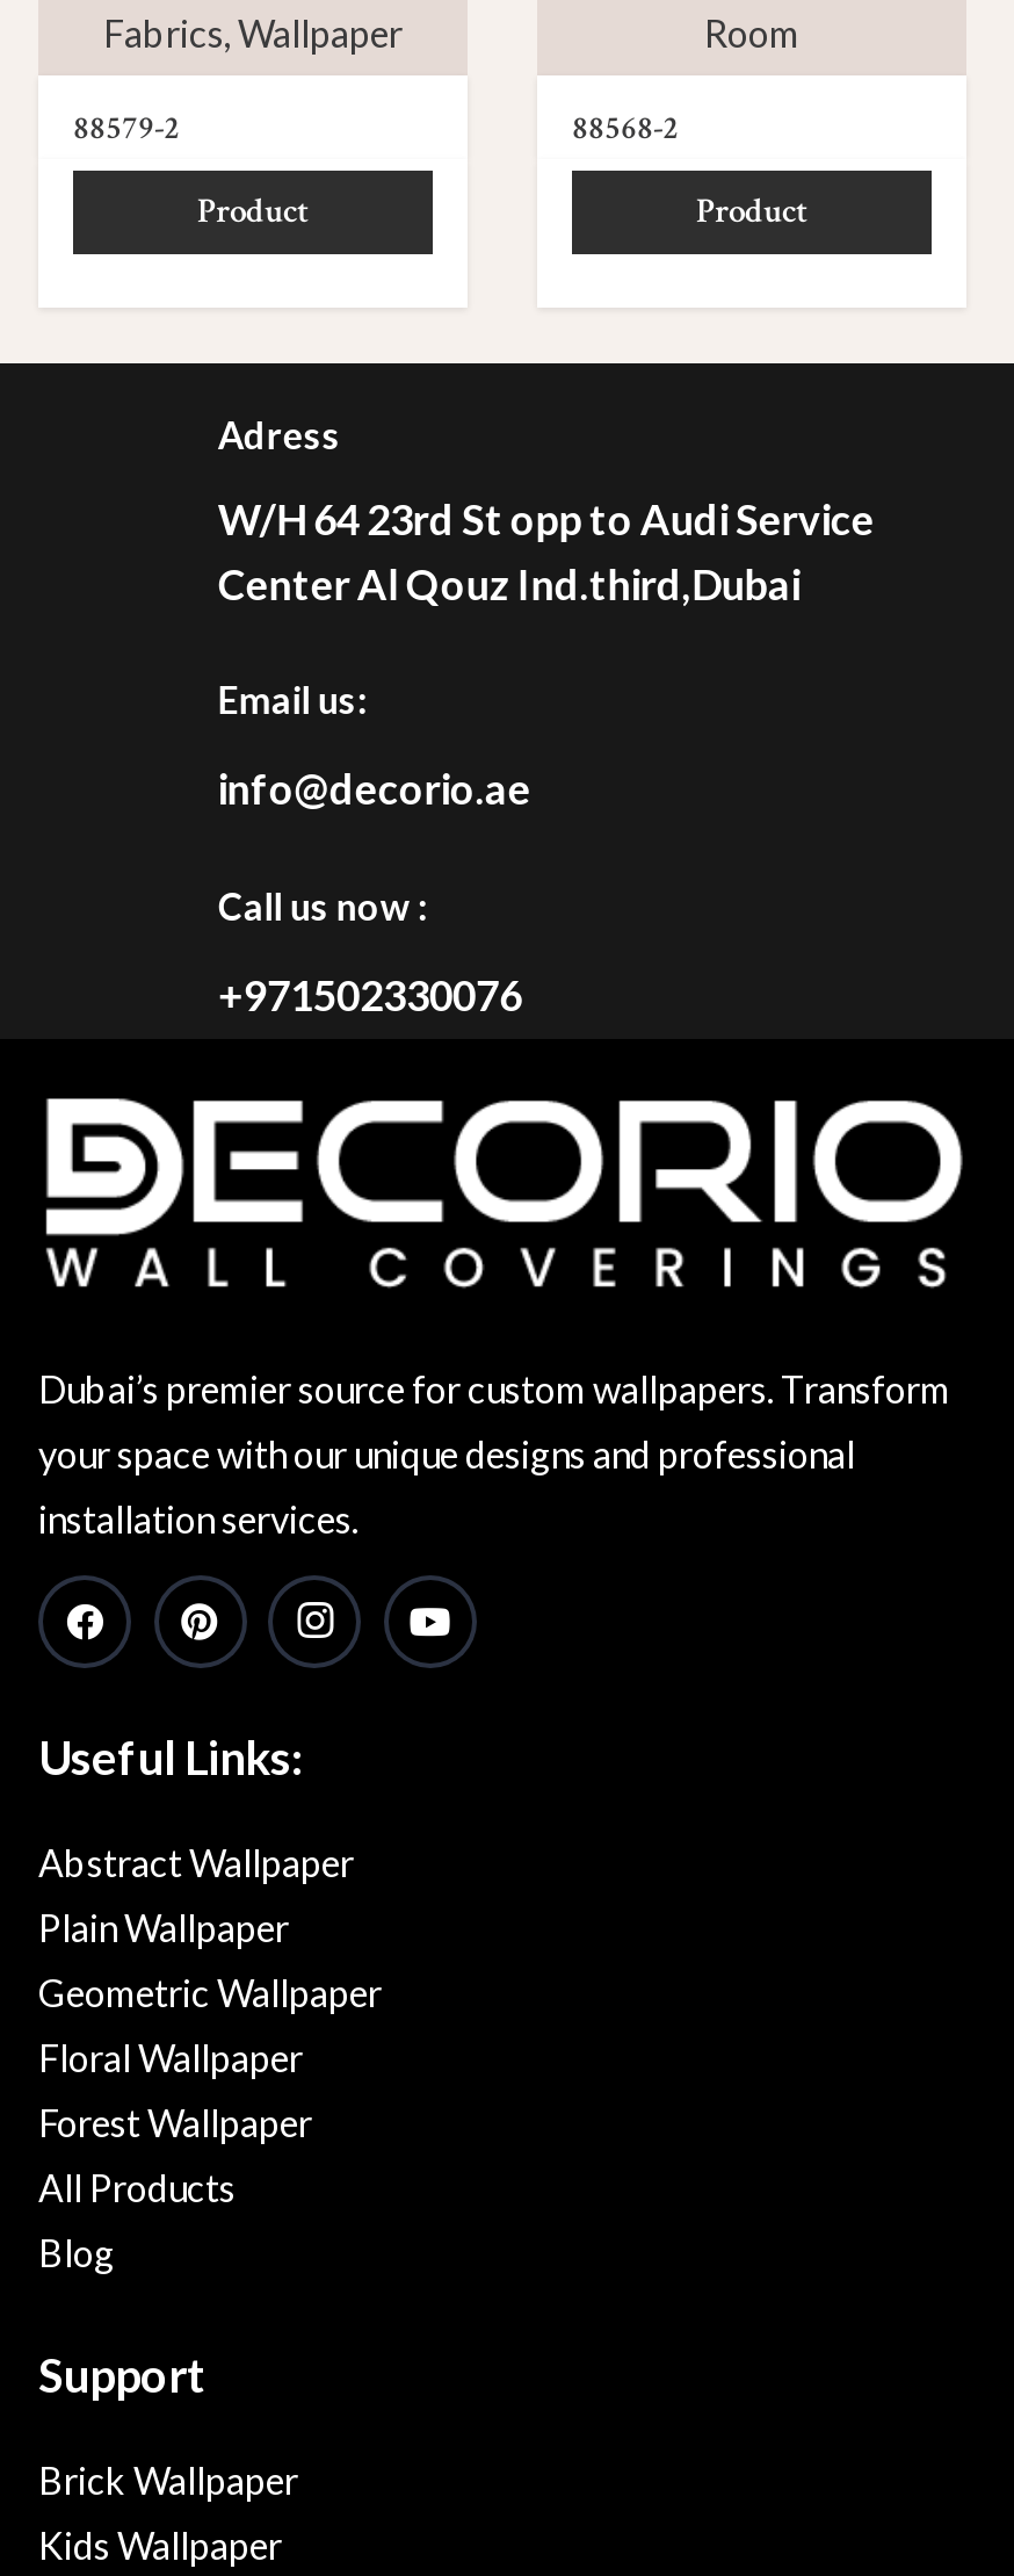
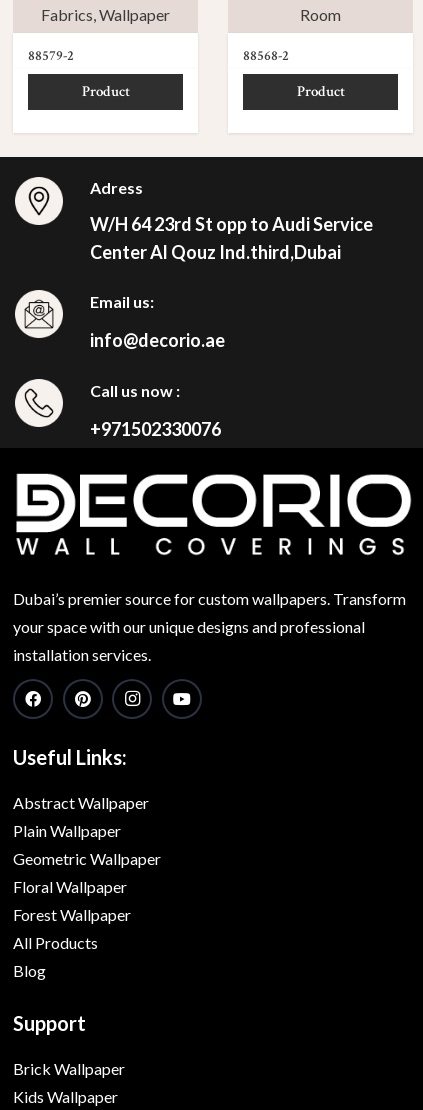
+ [image]

+ [image]

+ [image]
